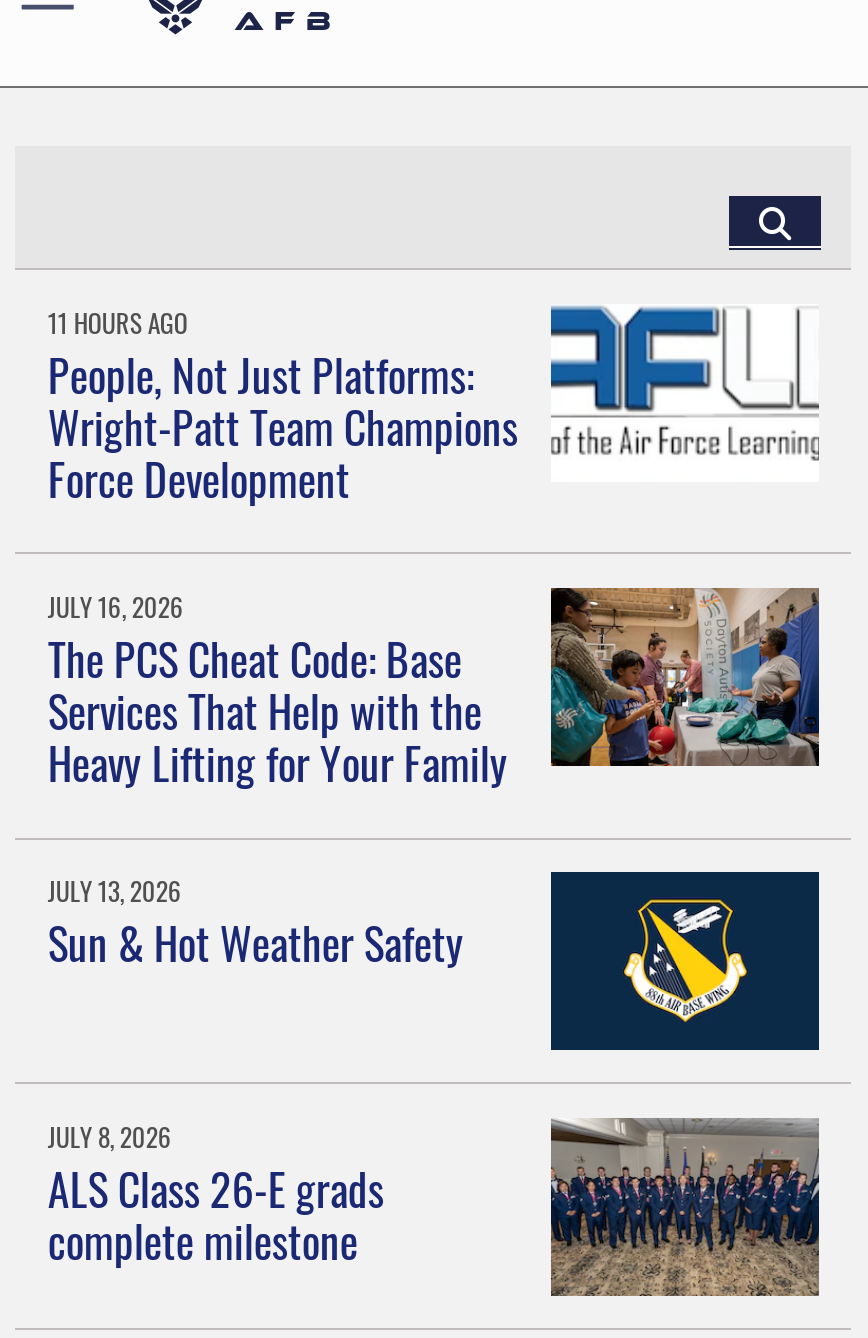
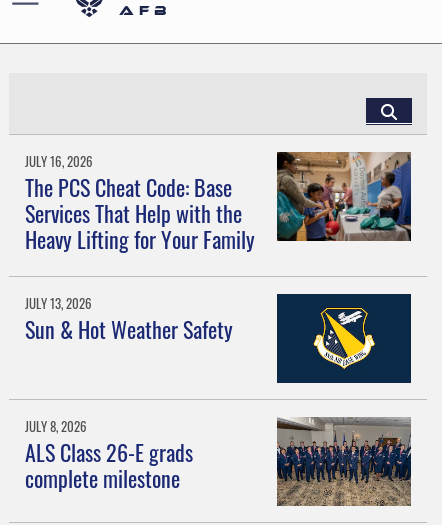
- [image]
- 11 HOURS AGO
- People, Not Just Platforms:
- Wright-Patt Team Champions
- Force Development
